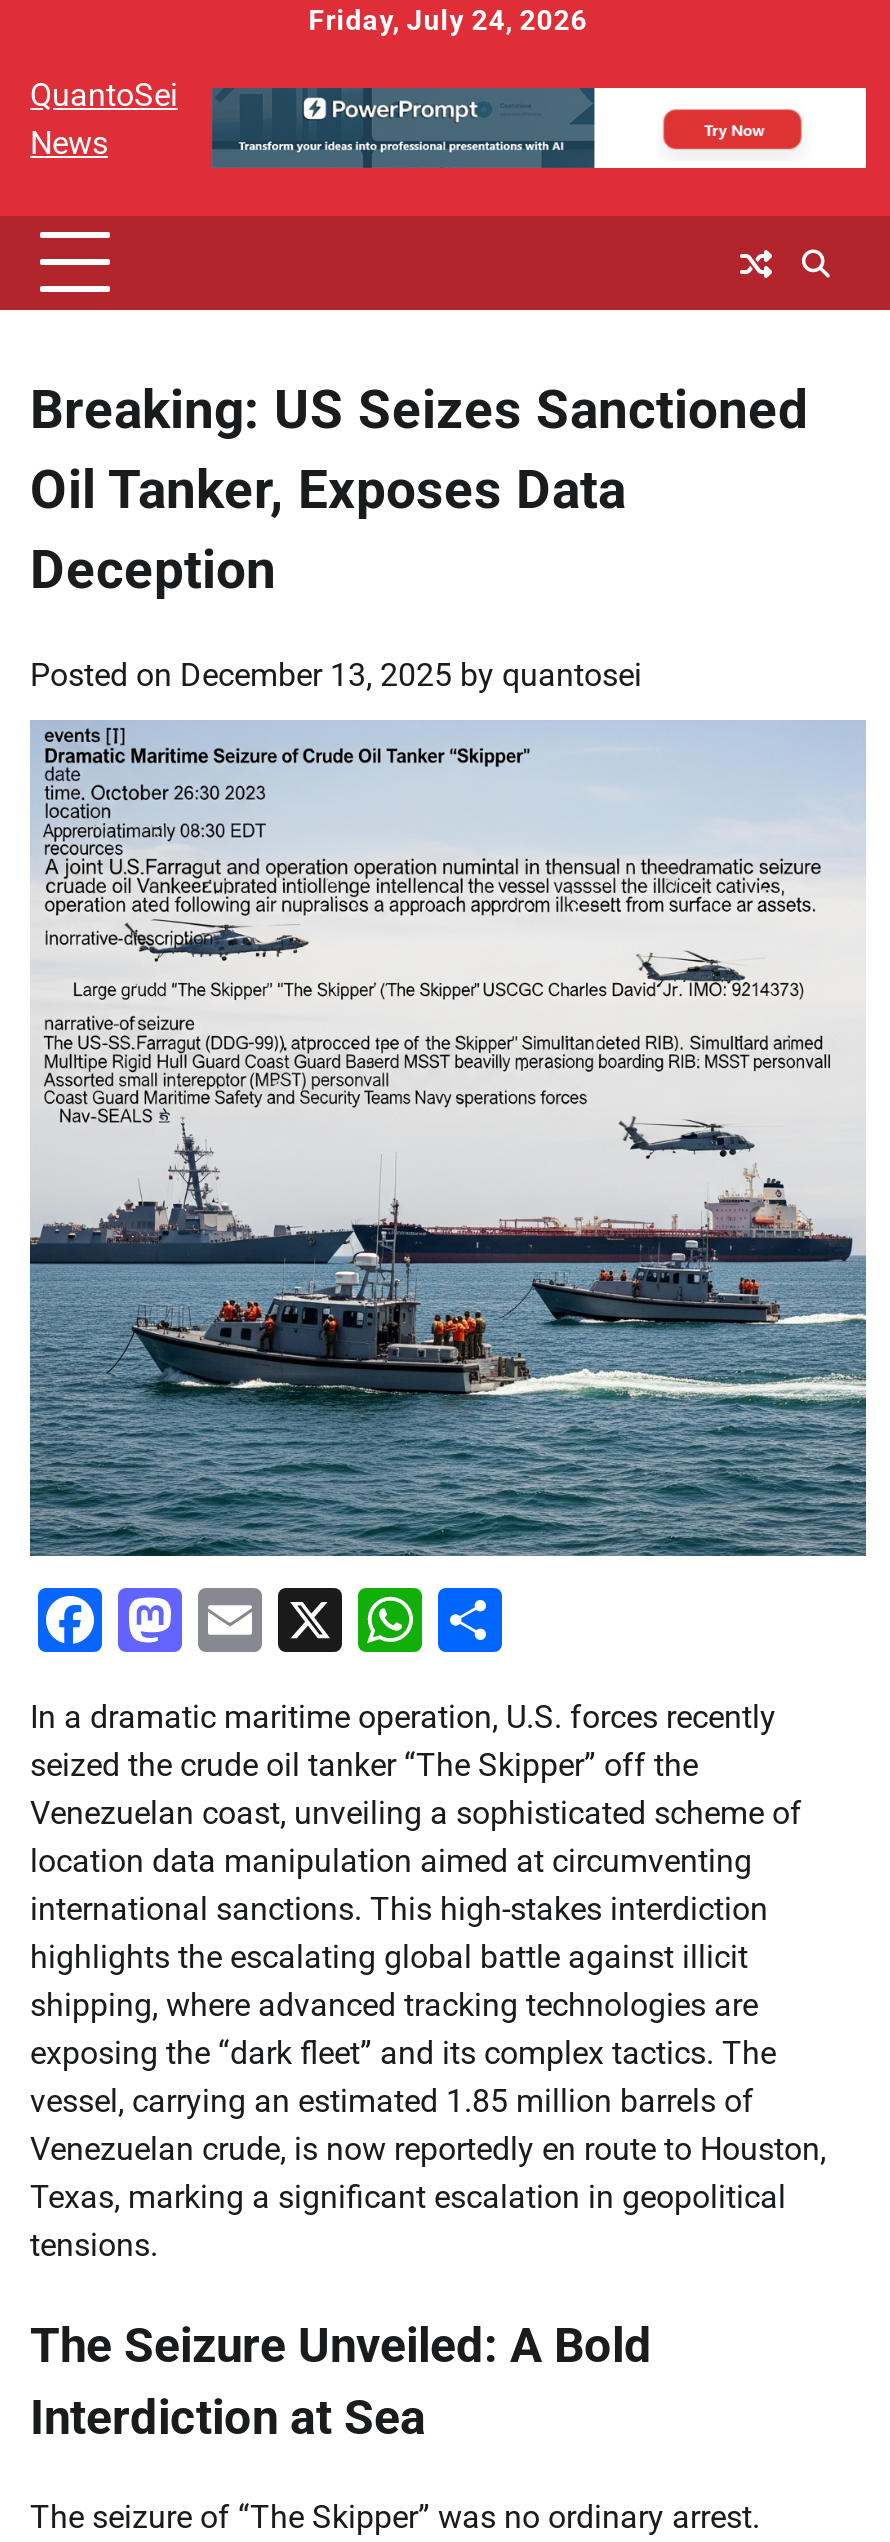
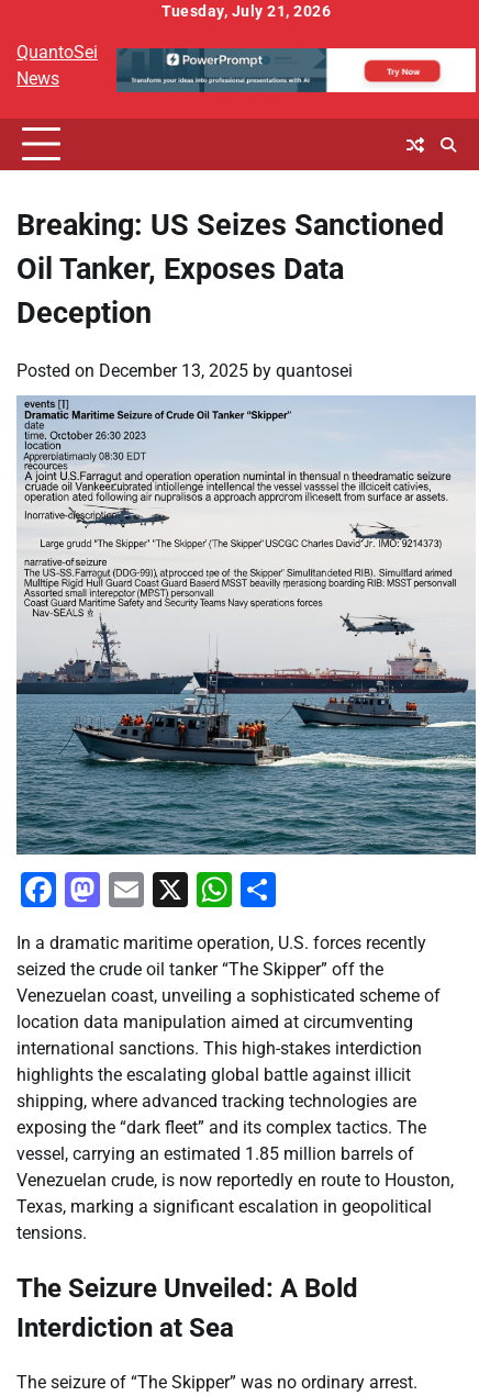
- Friday, July 24, 2026
+ Tuesday, July 21, 2026
